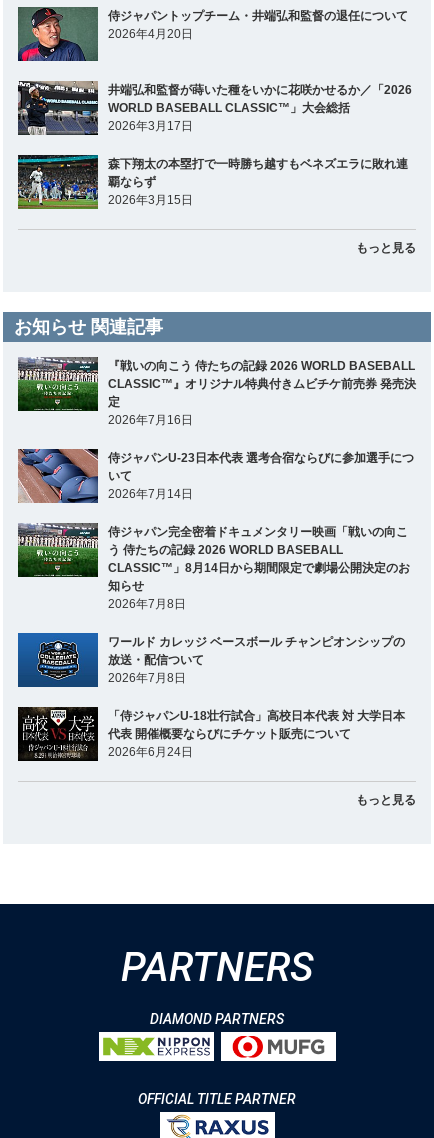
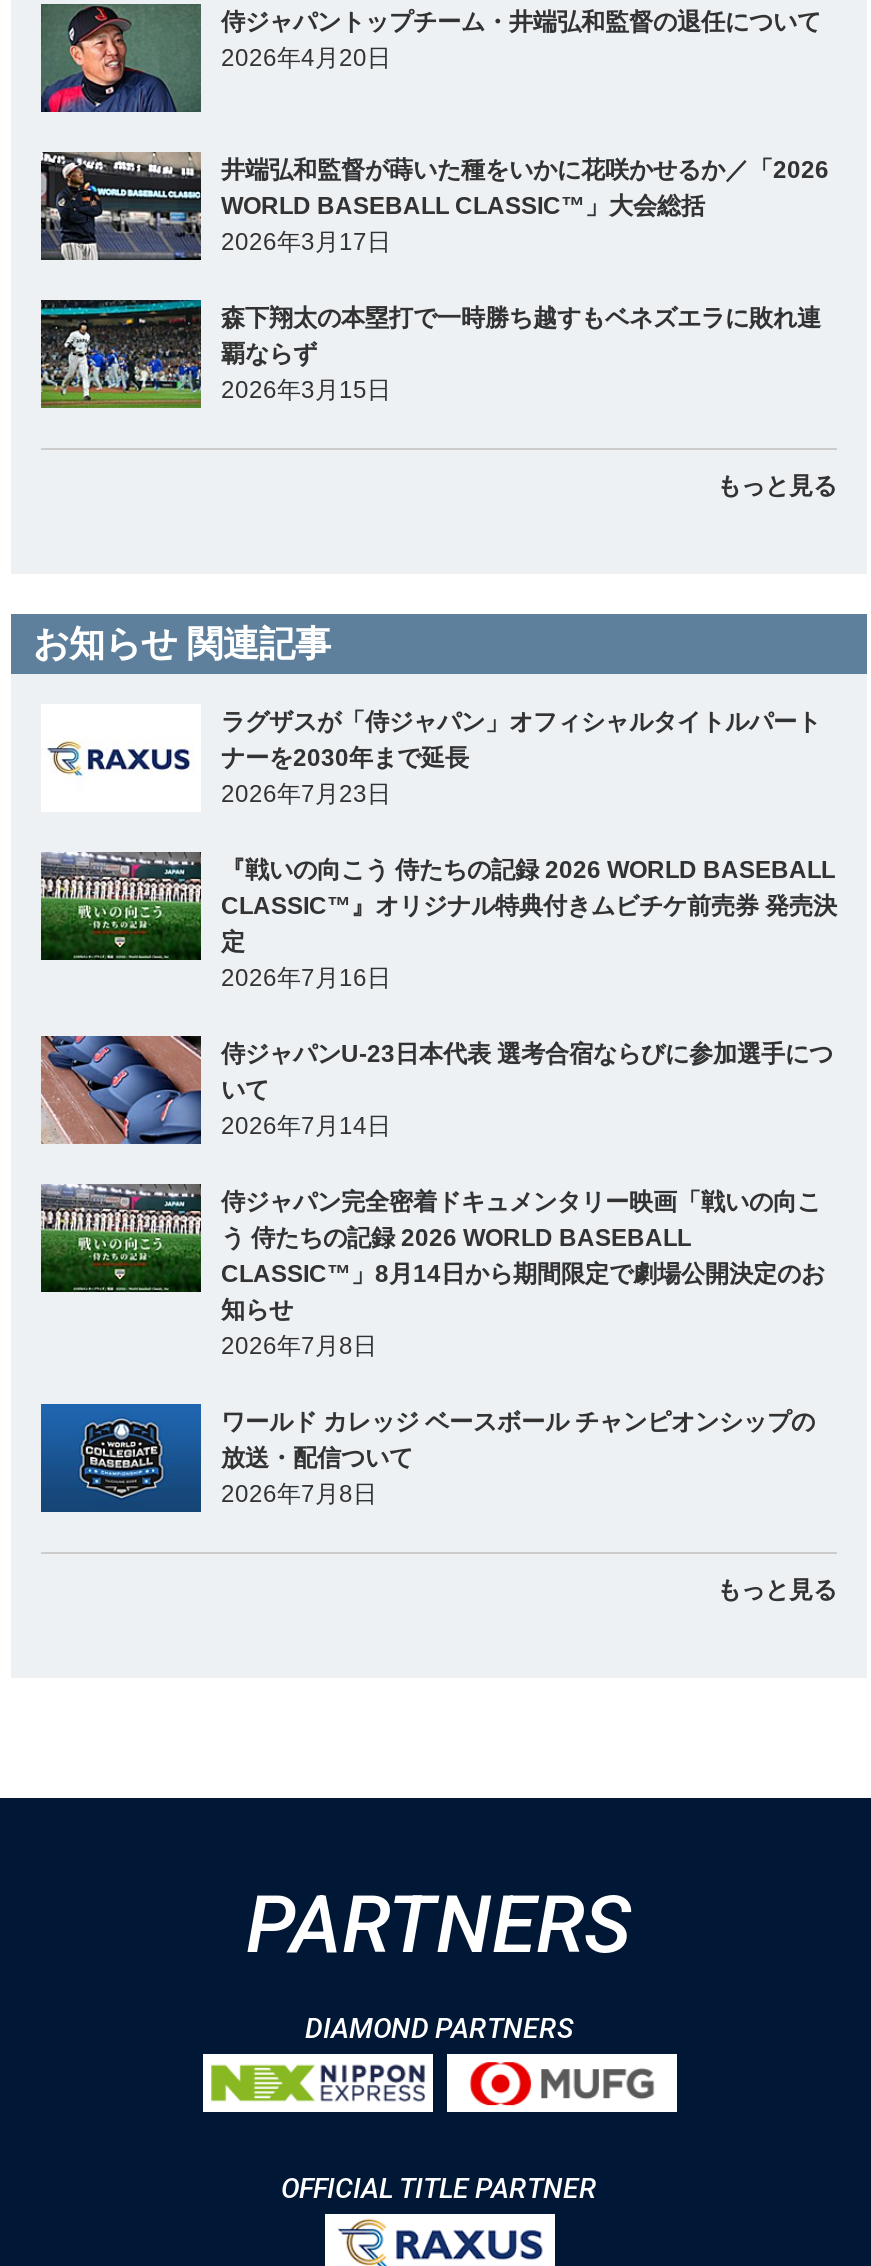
+ [image]
+ ラグザスが「侍ジャパン」オフィシャルタイトルパート
+ ナーを2030年まで延長
+ 2026年7月23日

moved down: [image] | 『戦いの向こう 侍たちの記録 2026 WORLD BASEBALL | CLASSIC™』オリジナル特典付きムビチケ前売券 発売決 | ... | 放送・配信ついて | 2026年7月8日

- [image]
- 「侍ジャパンU-18壮行試合」高校日本代表 対 大学日本
- 代表 開催概要ならびにチケット販売について
- 2026年6月24日
